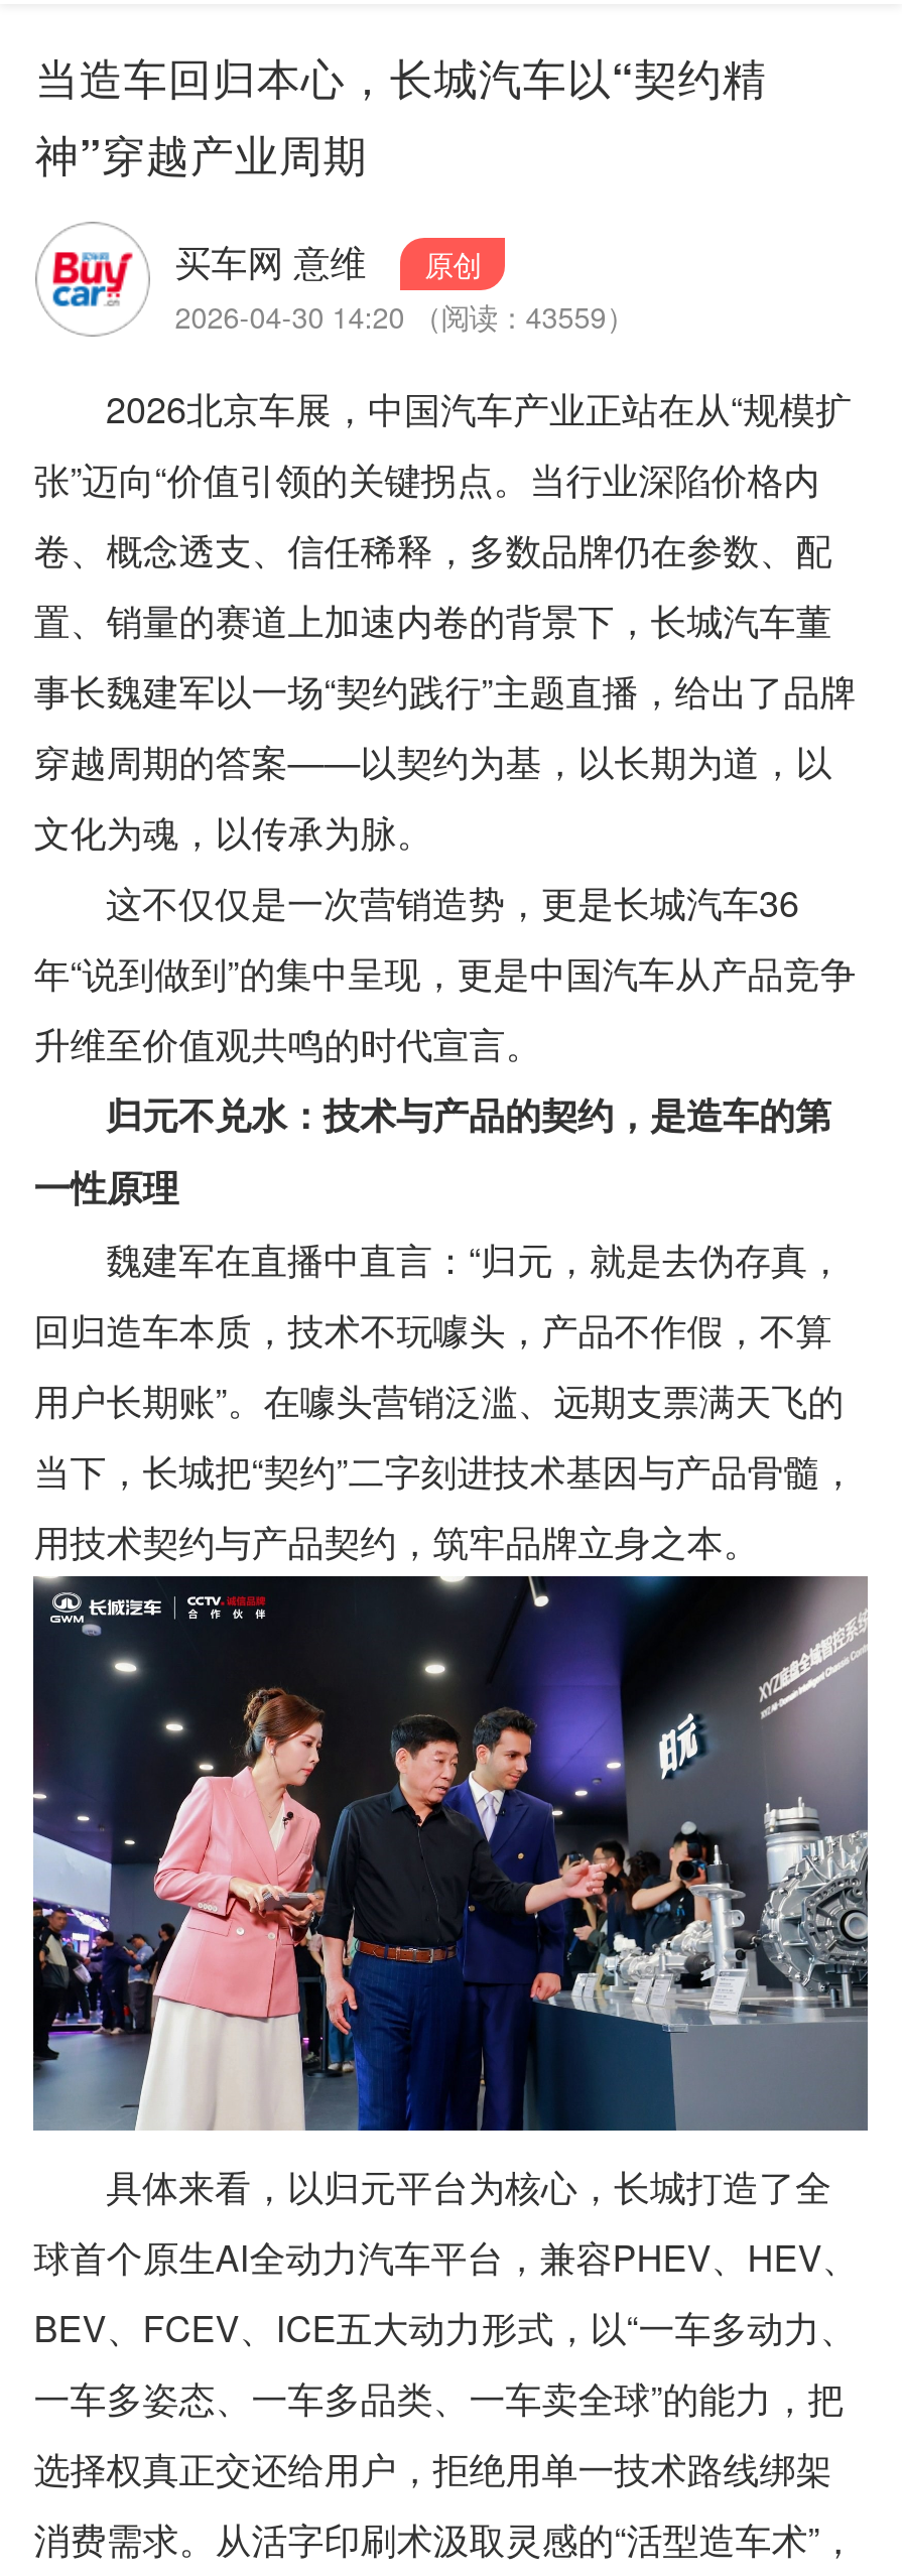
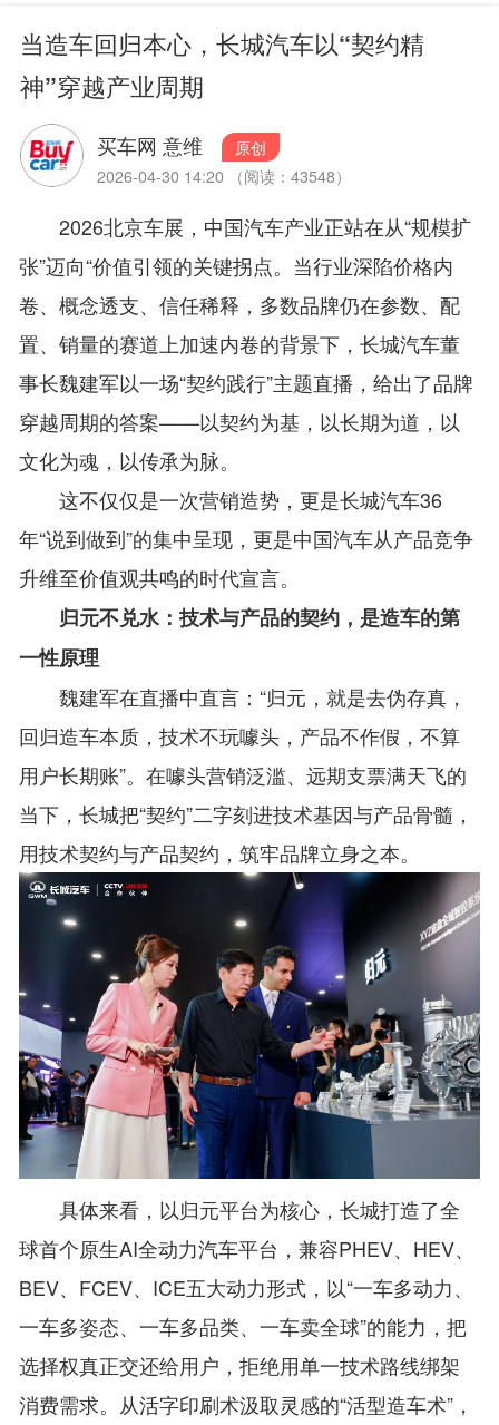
- 2026-04-30 14:20 （阅读：43559）
+ 2026-04-30 14:20 （阅读：43548）
